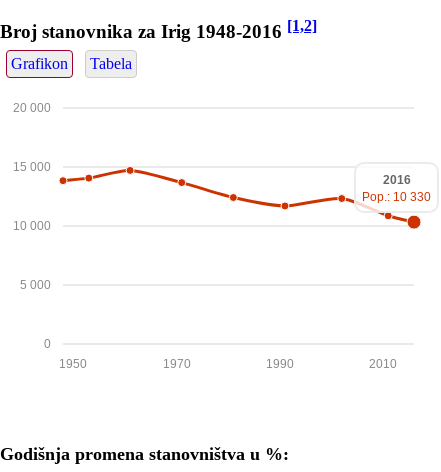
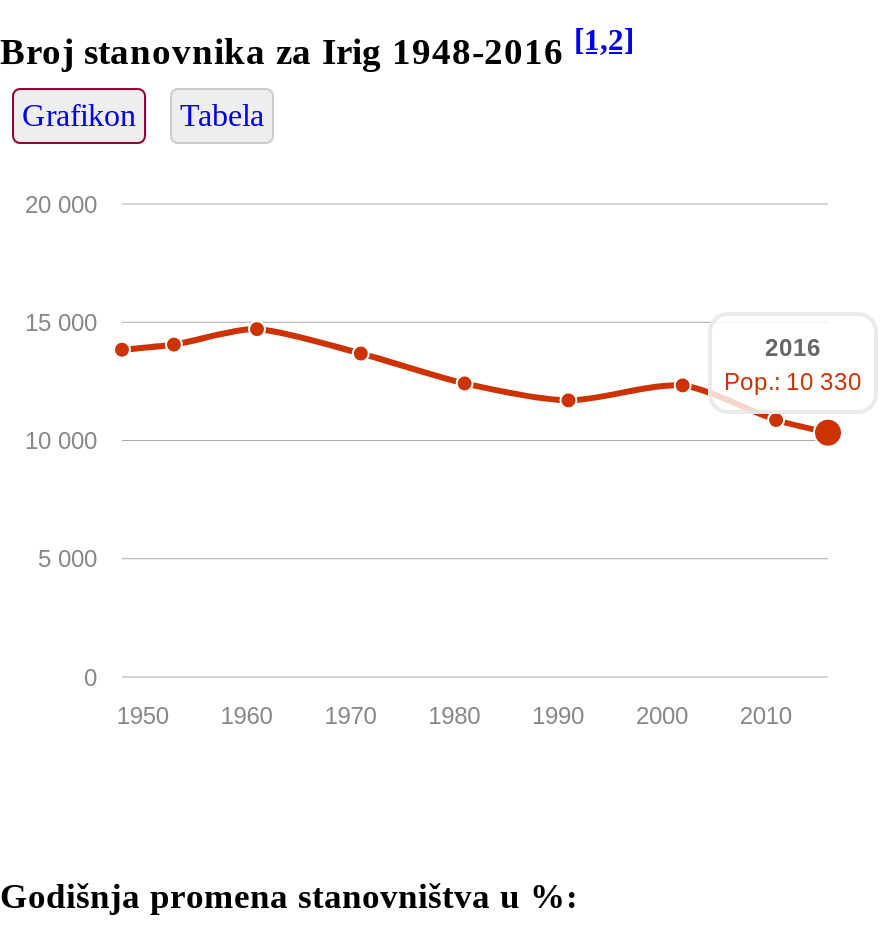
+ 1960

+ 1980

+ 2000
